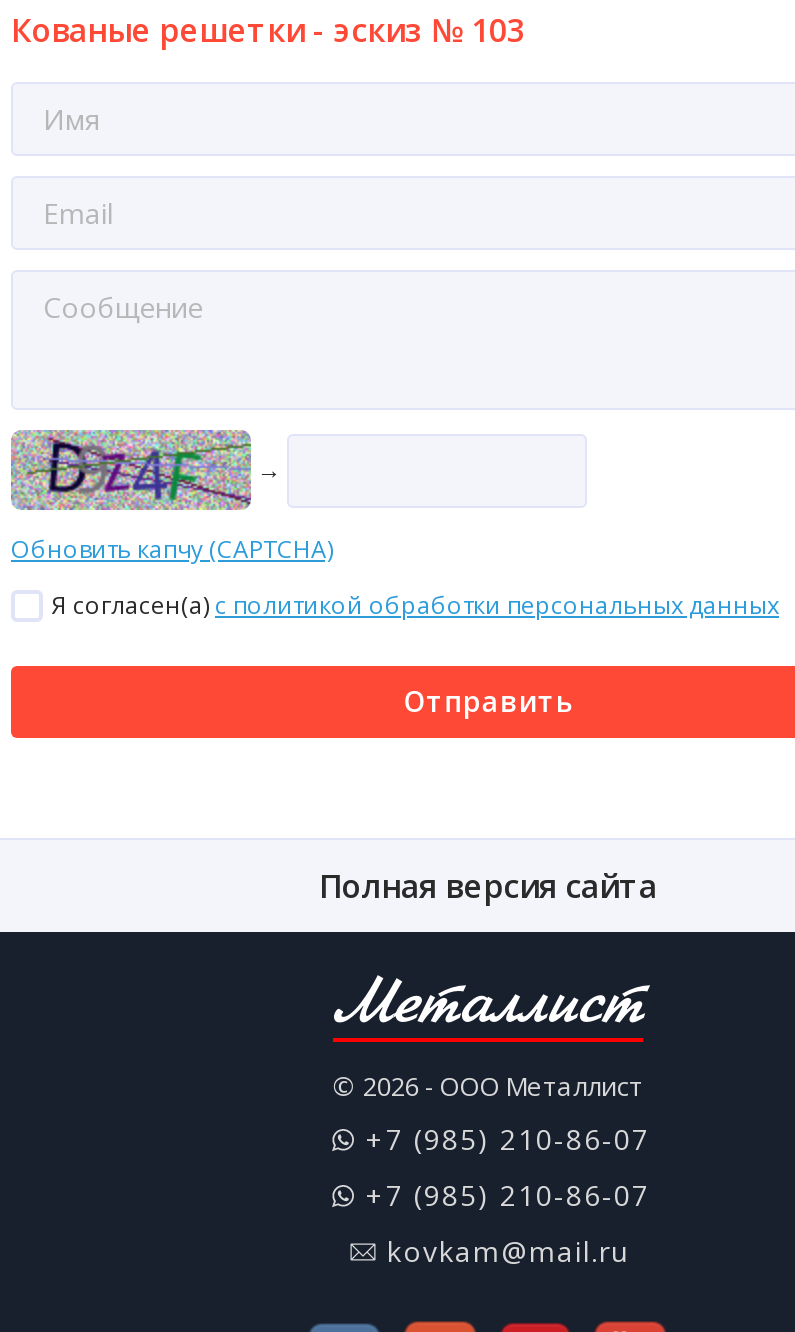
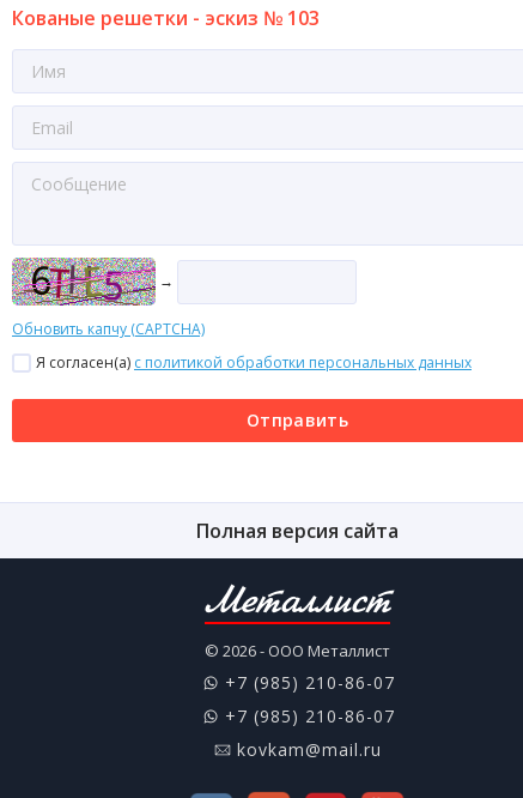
- [image]
+ [image]
